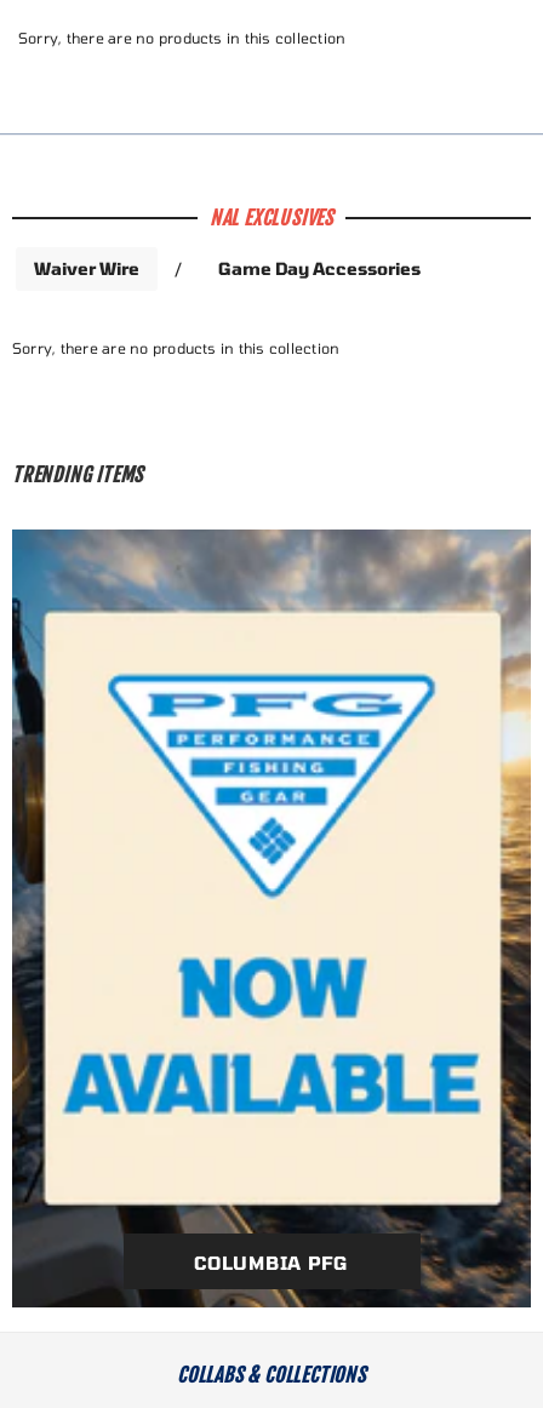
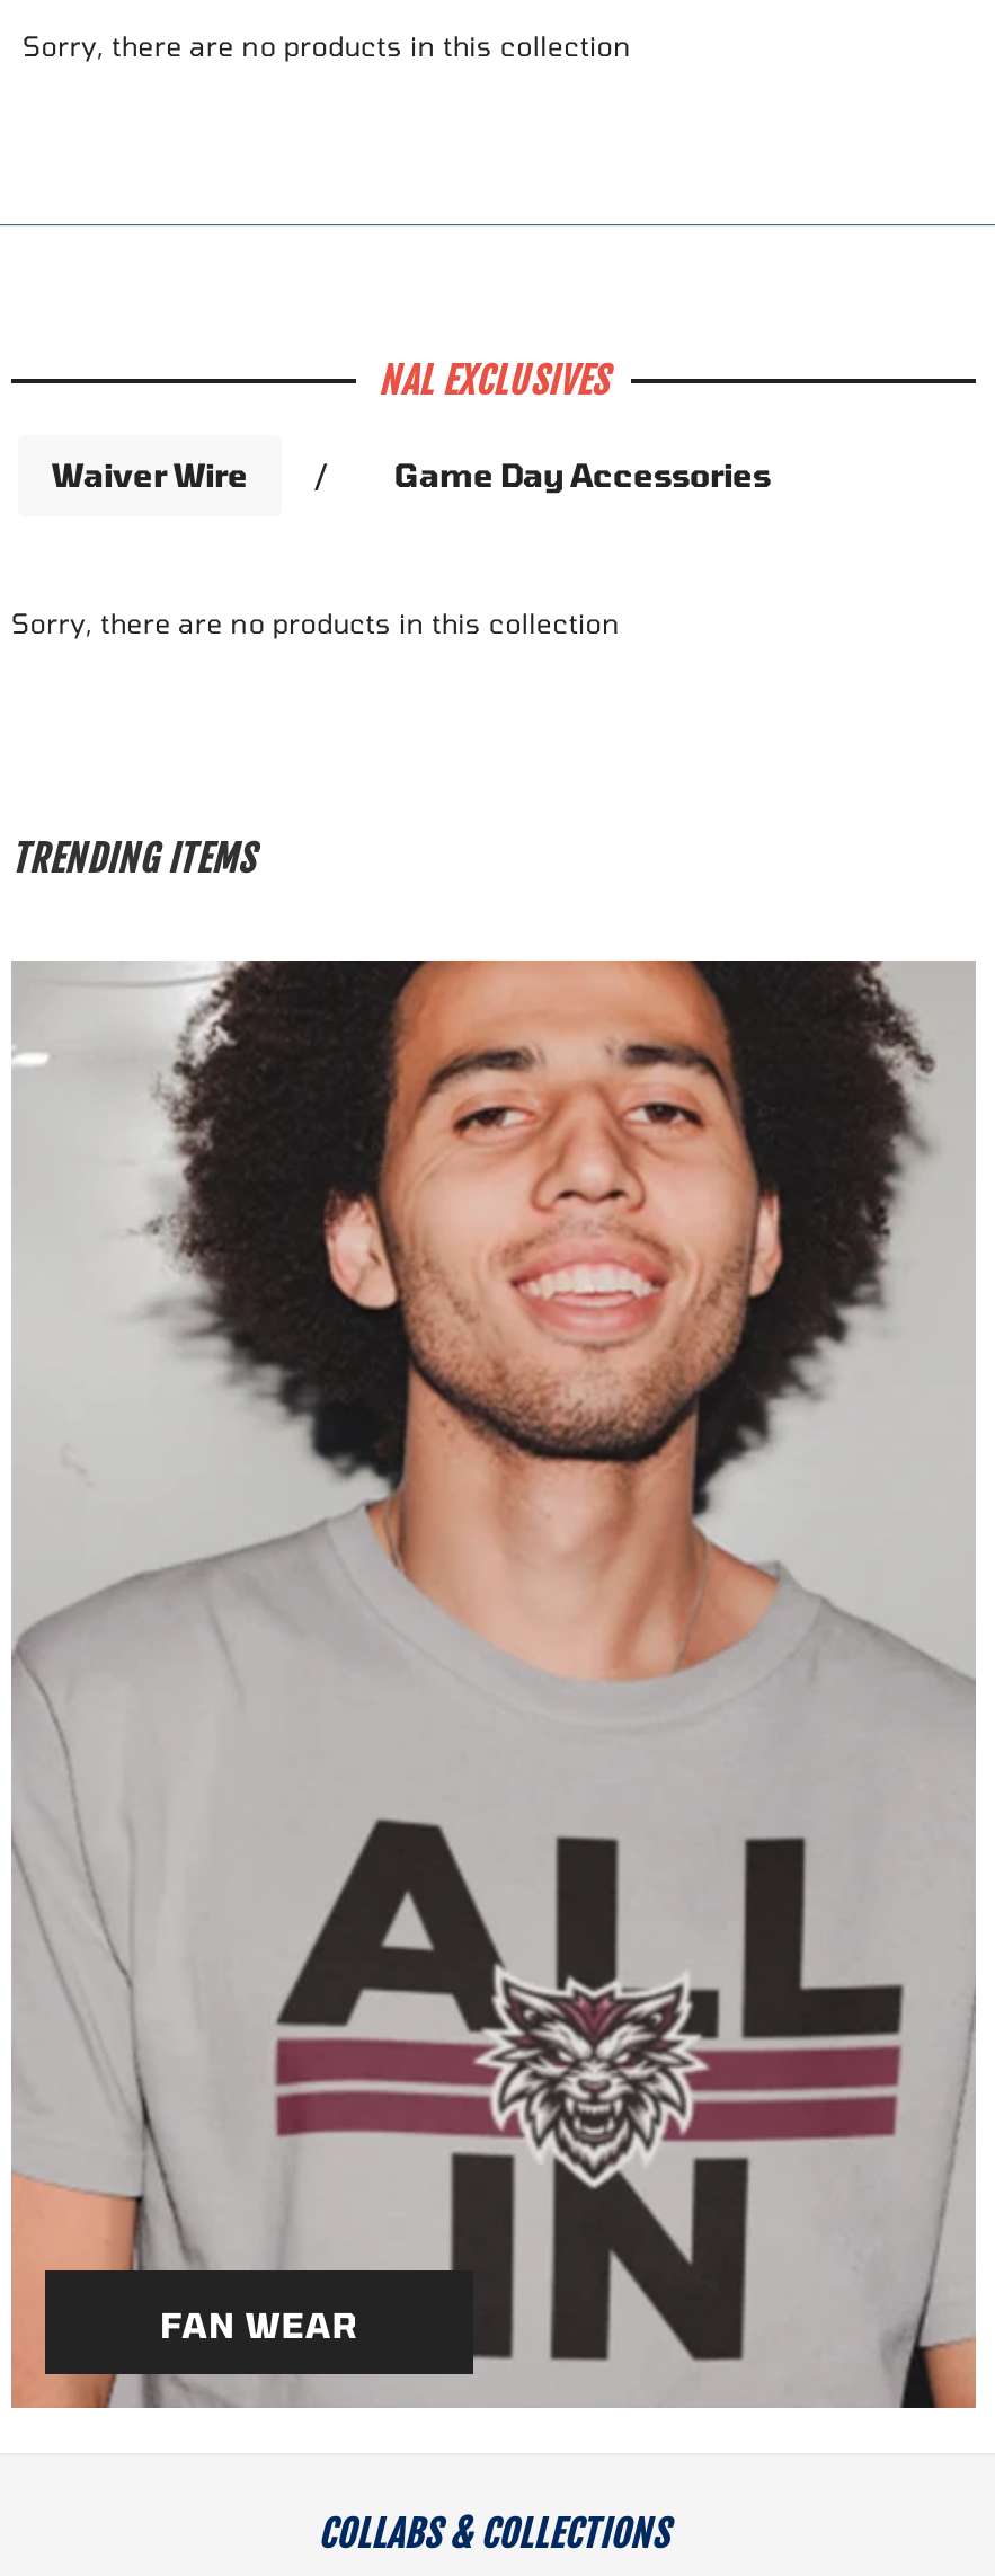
- [image]
- COLUMBIA PFG
+ [image]
+ FAN WEAR
